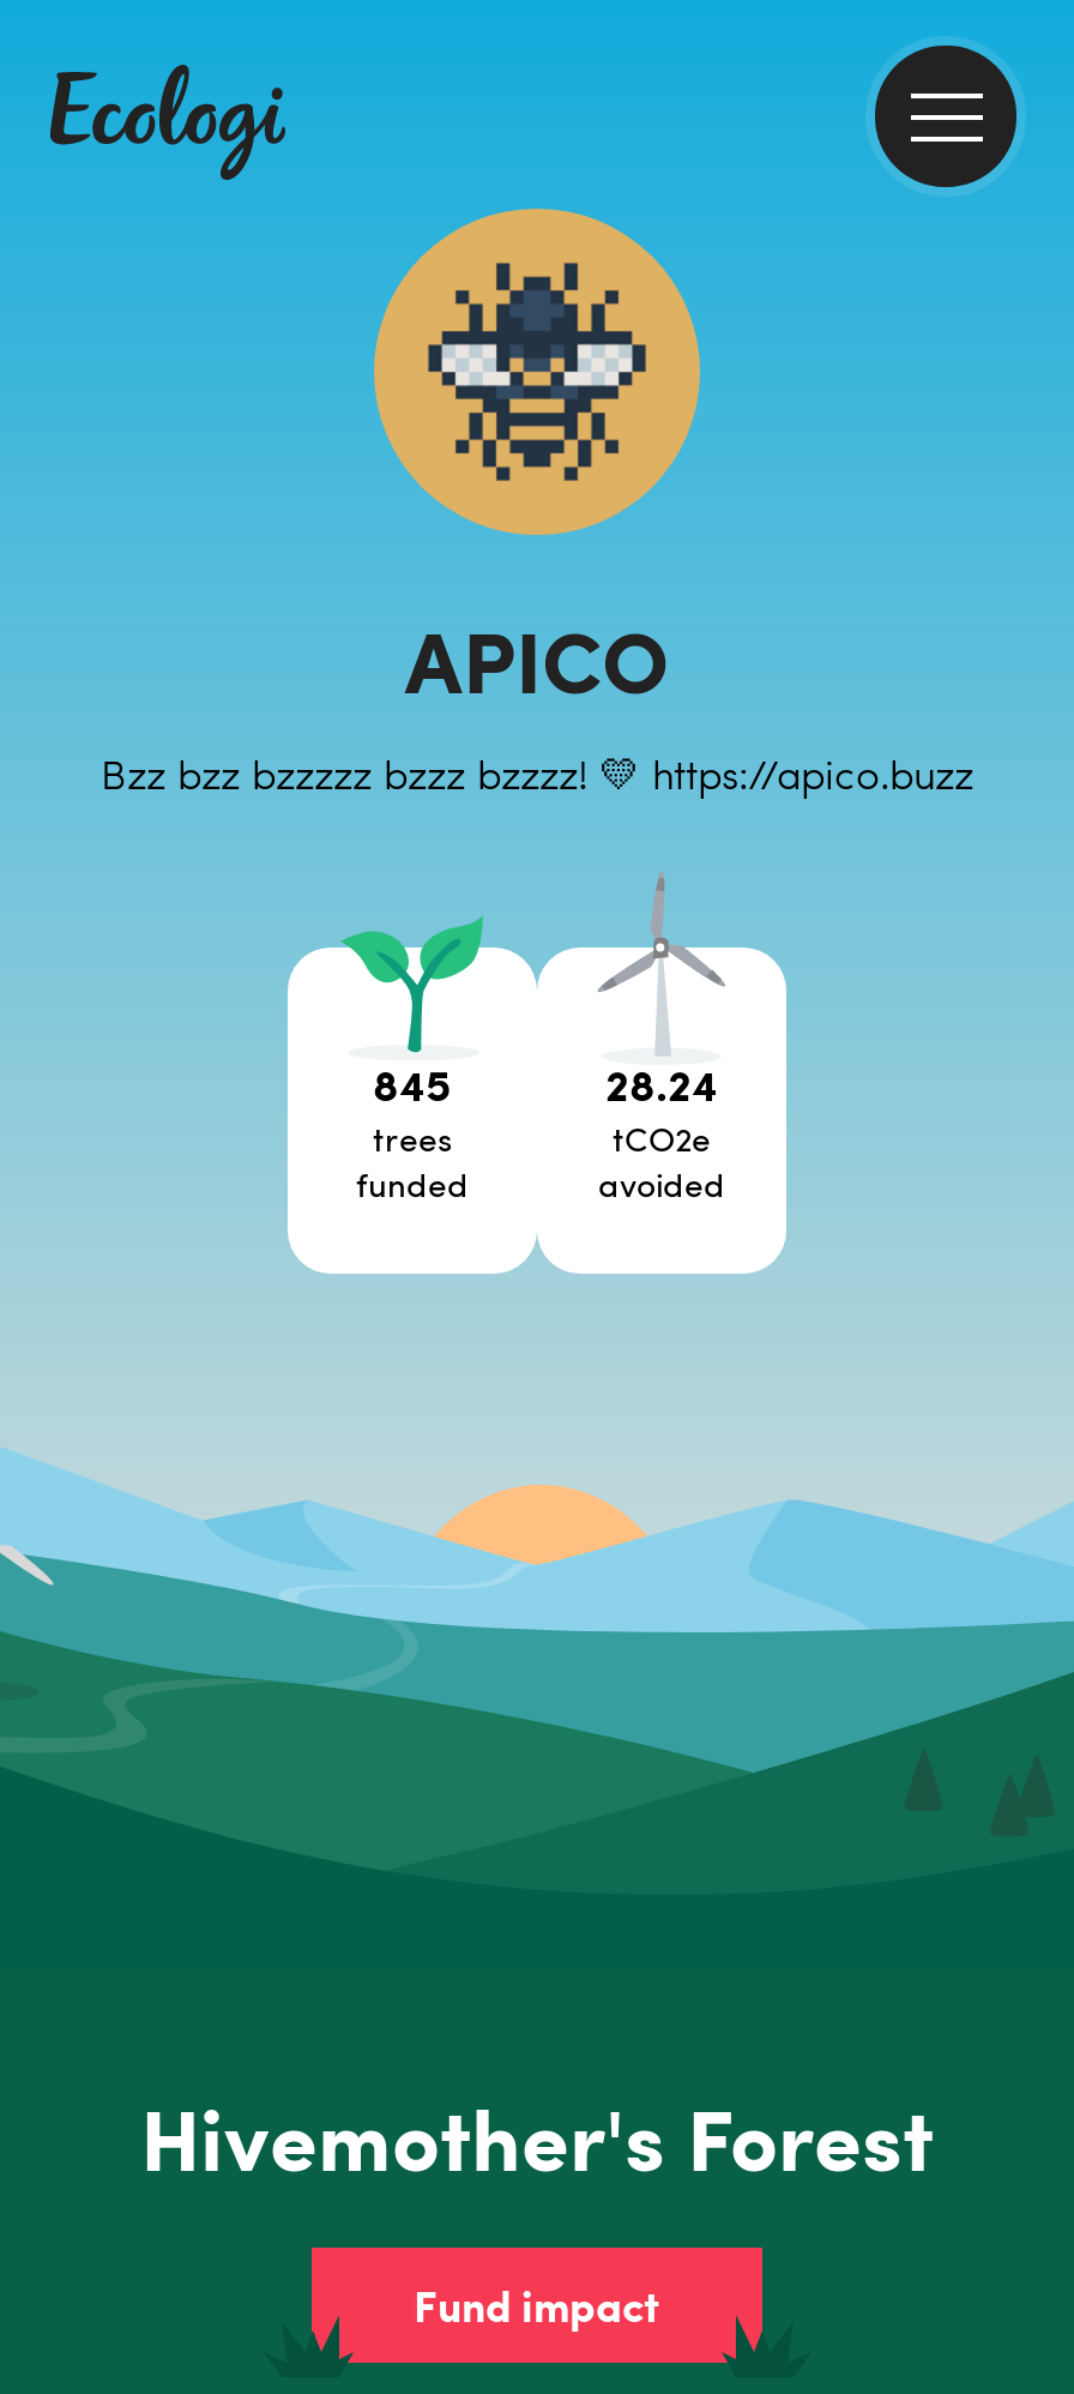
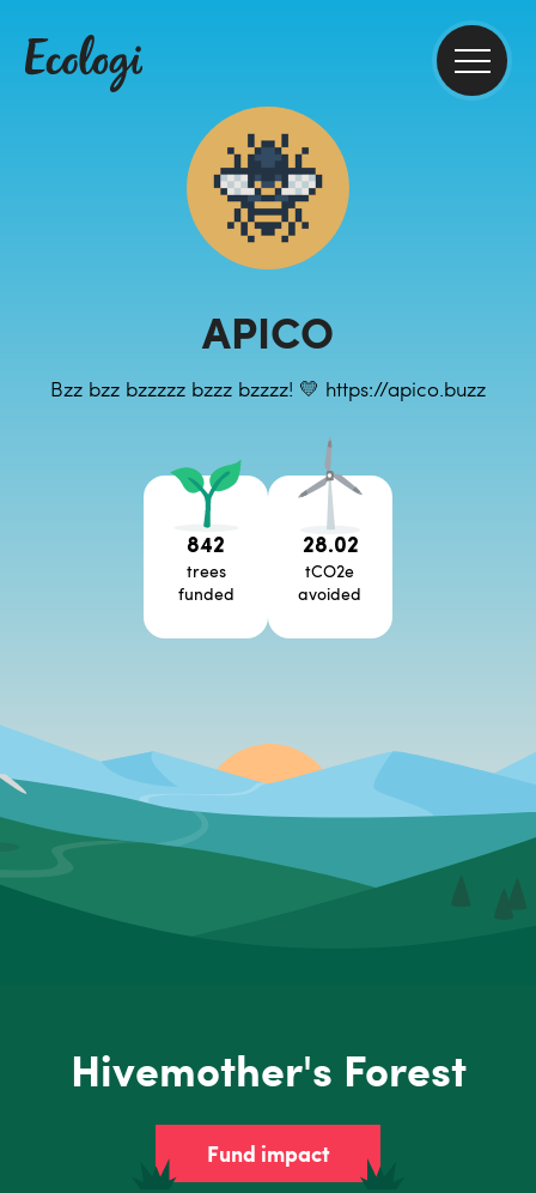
- 845
+ 842

- 28.24
+ 28.02
